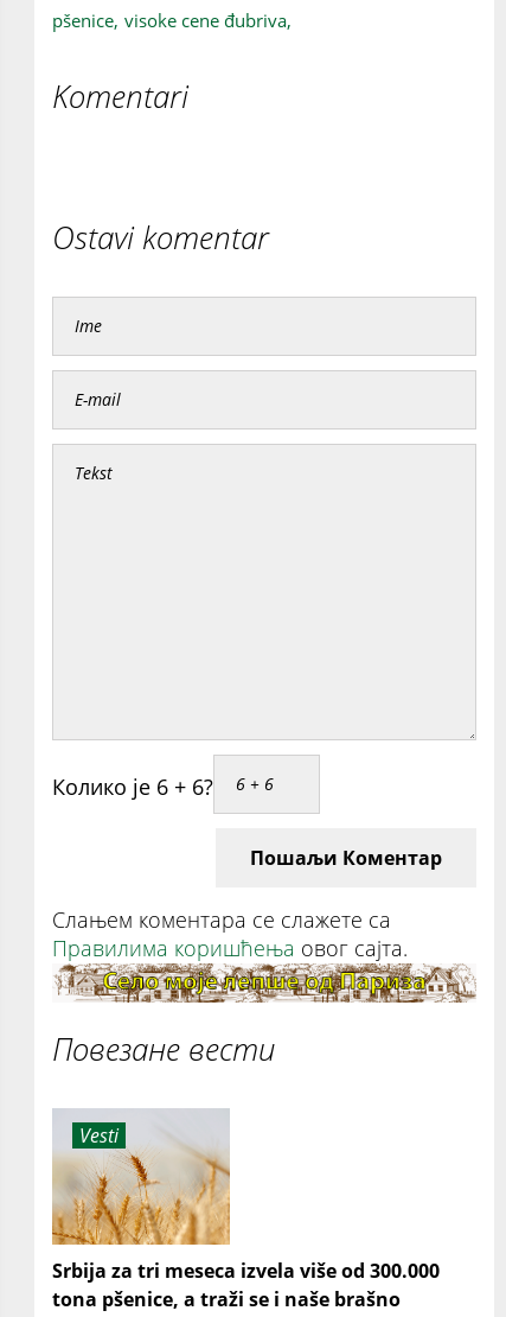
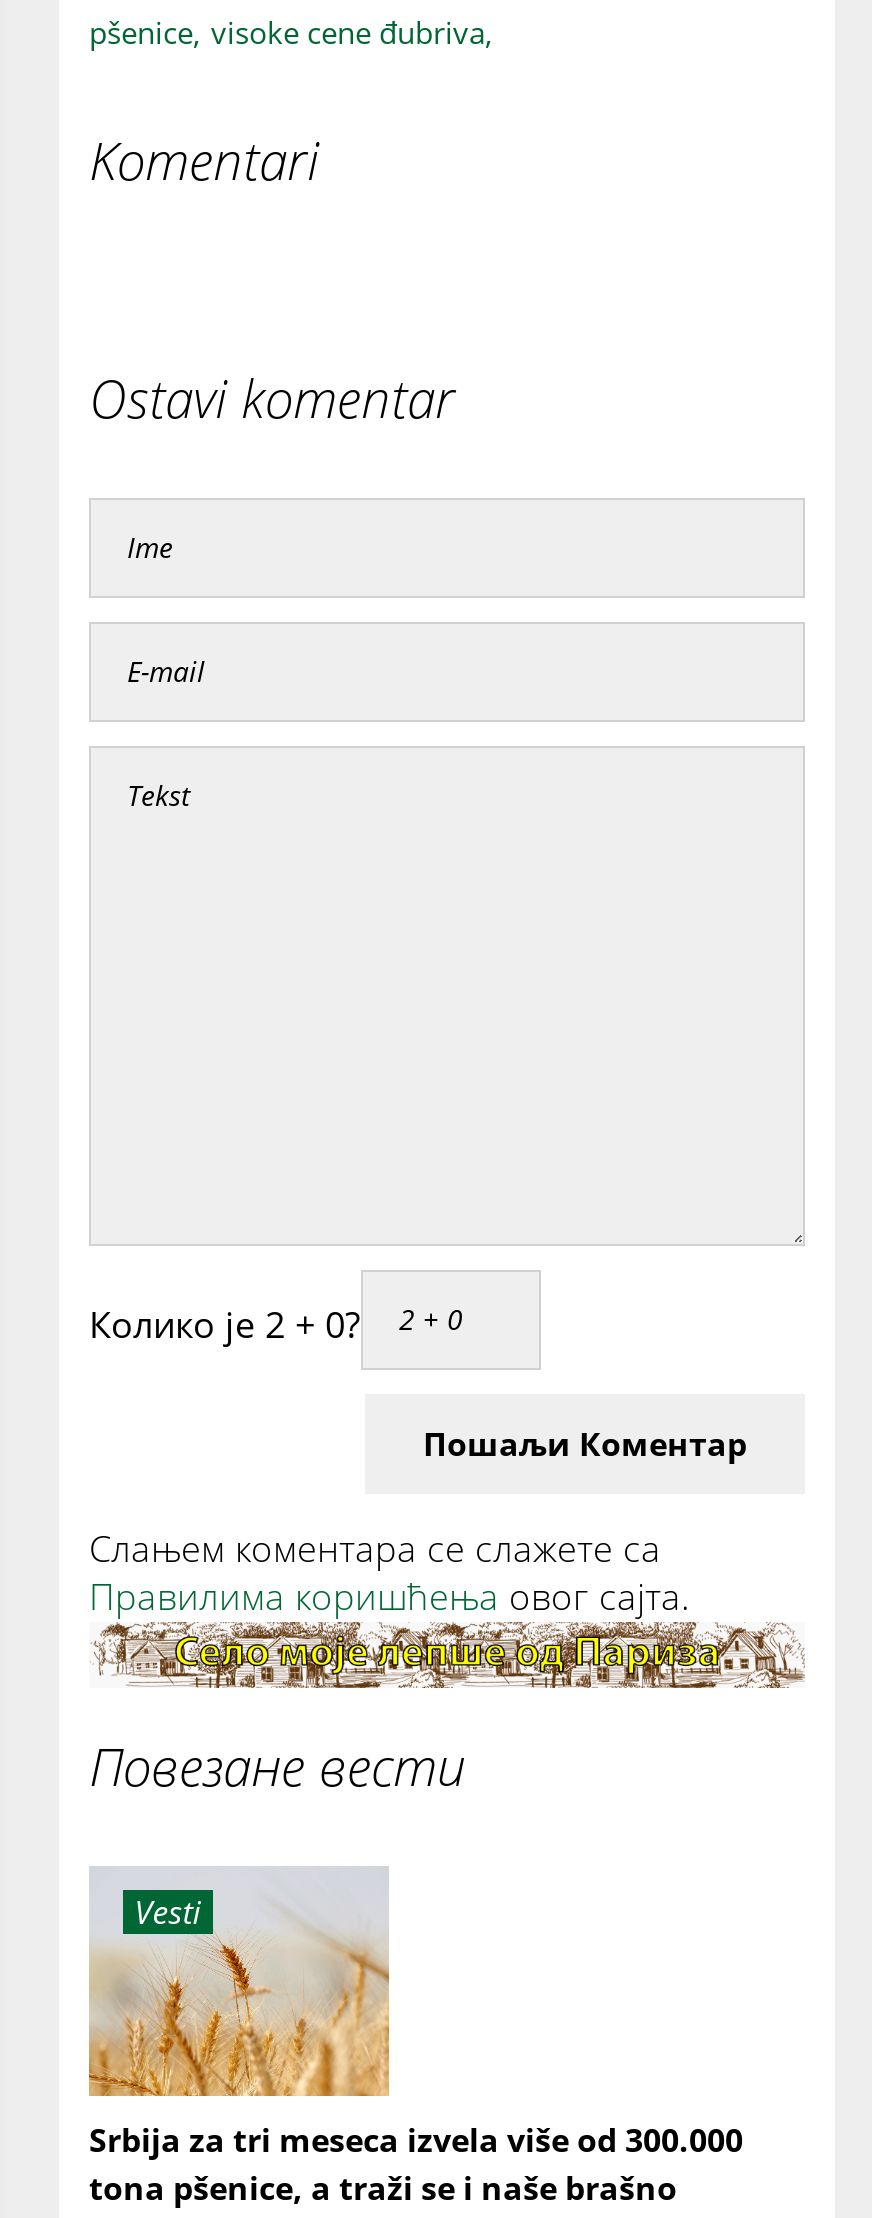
- Колико је 6 + 6?
+ Колико је 2 + 0?
